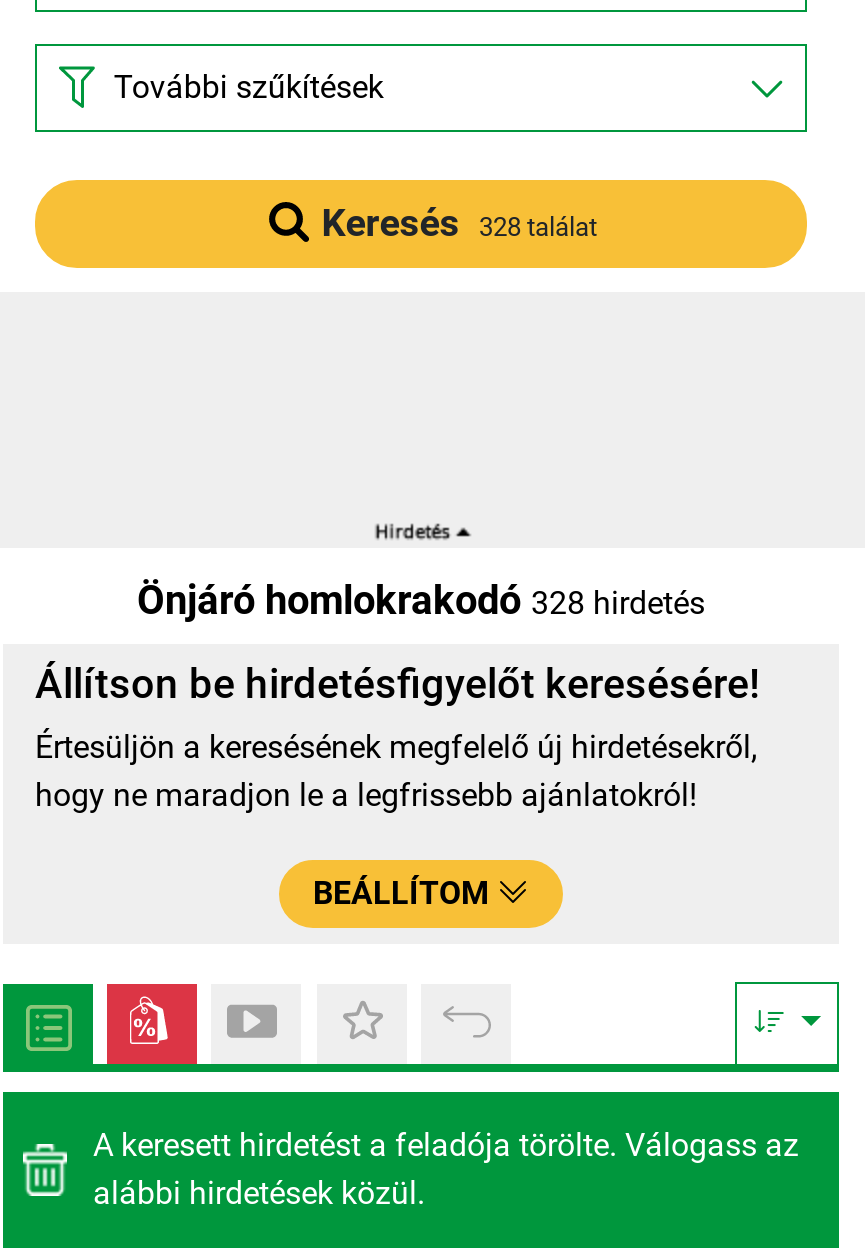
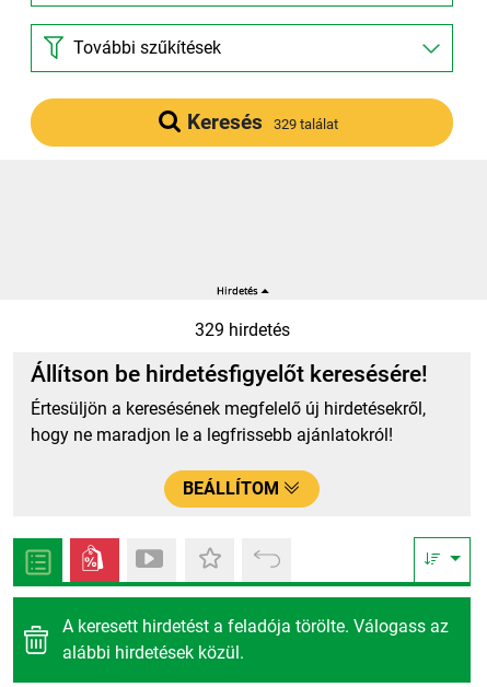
- Keresés 328 találat
+ Keresés 329 találat

- Önjáró homlokrakodó 328 hirdetés
+ 329 hirdetés
